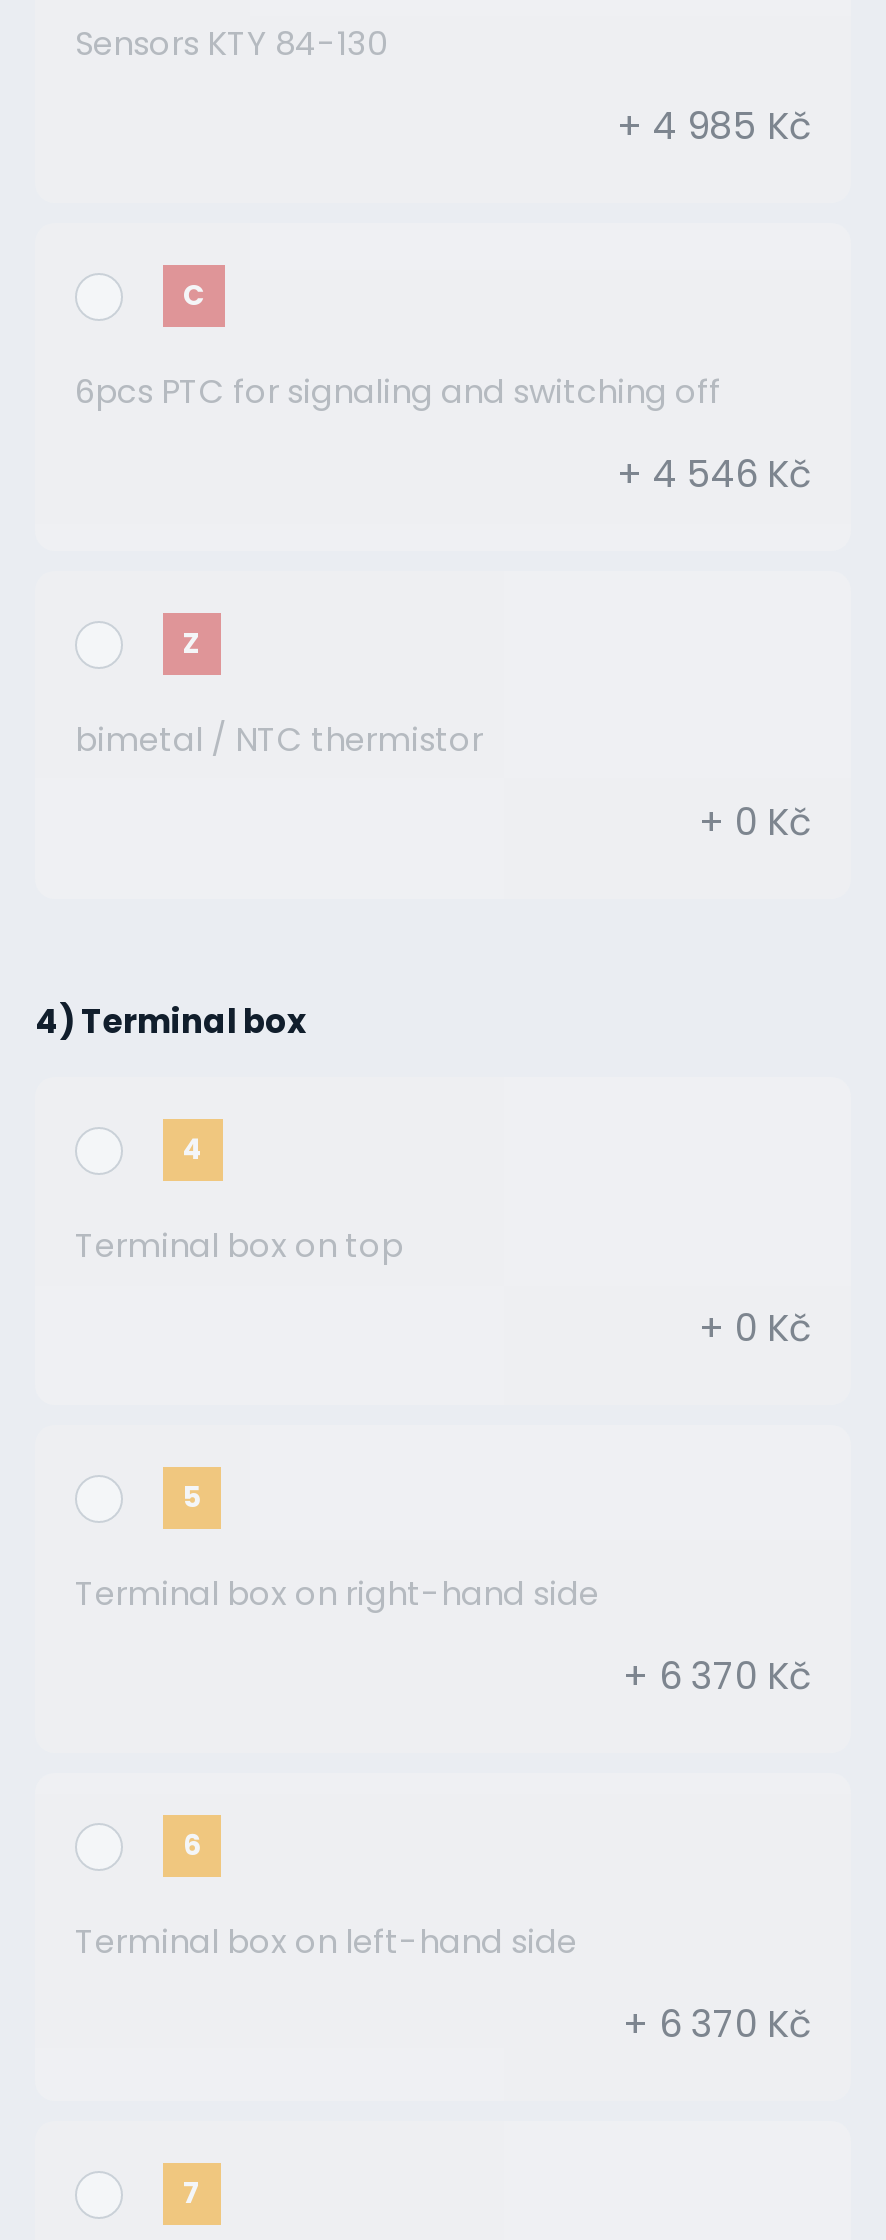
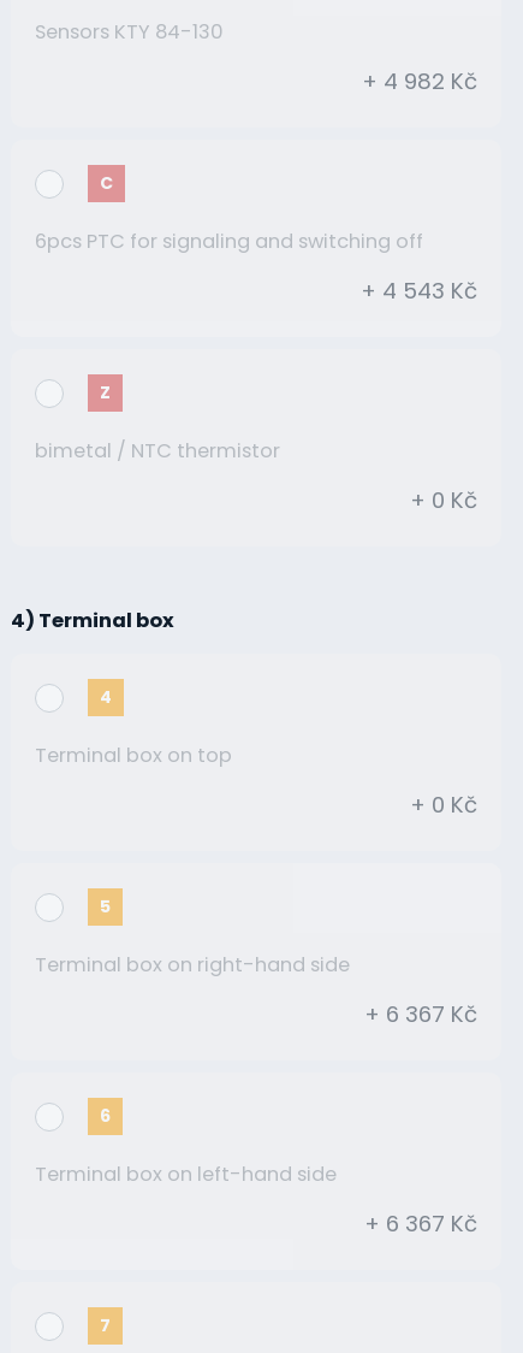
- + 4 985 Kč
+ + 4 982 Kč

- + 4 546 Kč
+ + 4 543 Kč

- + 6 370 Kč
+ + 6 367 Kč

- + 6 370 Kč
+ + 6 367 Kč
